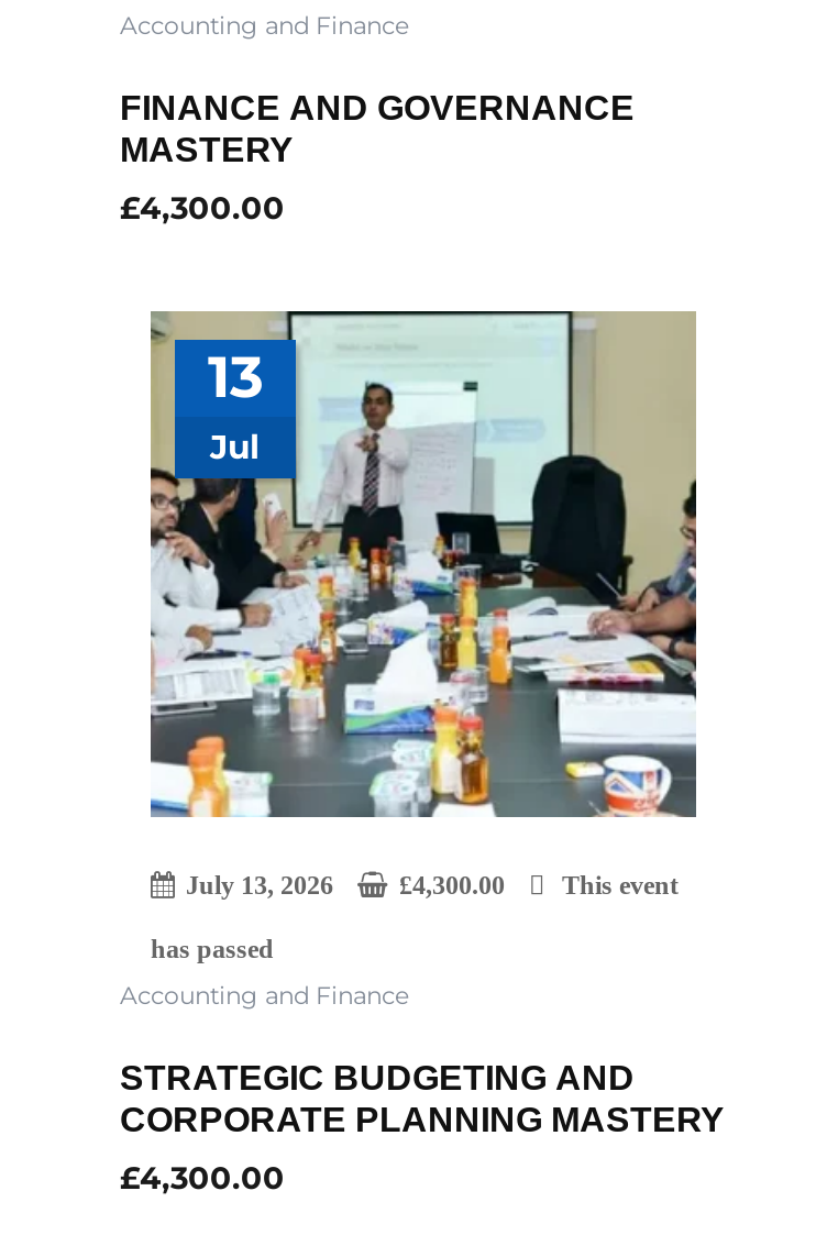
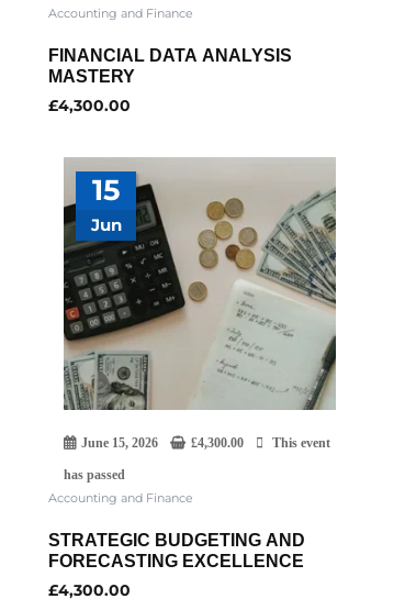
- FINANCE AND GOVERNANCE
+ FINANCIAL DATA ANALYSIS

- [image]
- 13
- Jul
+ [image]
+ 15
+ Jun

- July 13, 2026
+ June 15, 2026

- CORPORATE PLANNING MASTERY
+ FORECASTING EXCELLENCE
